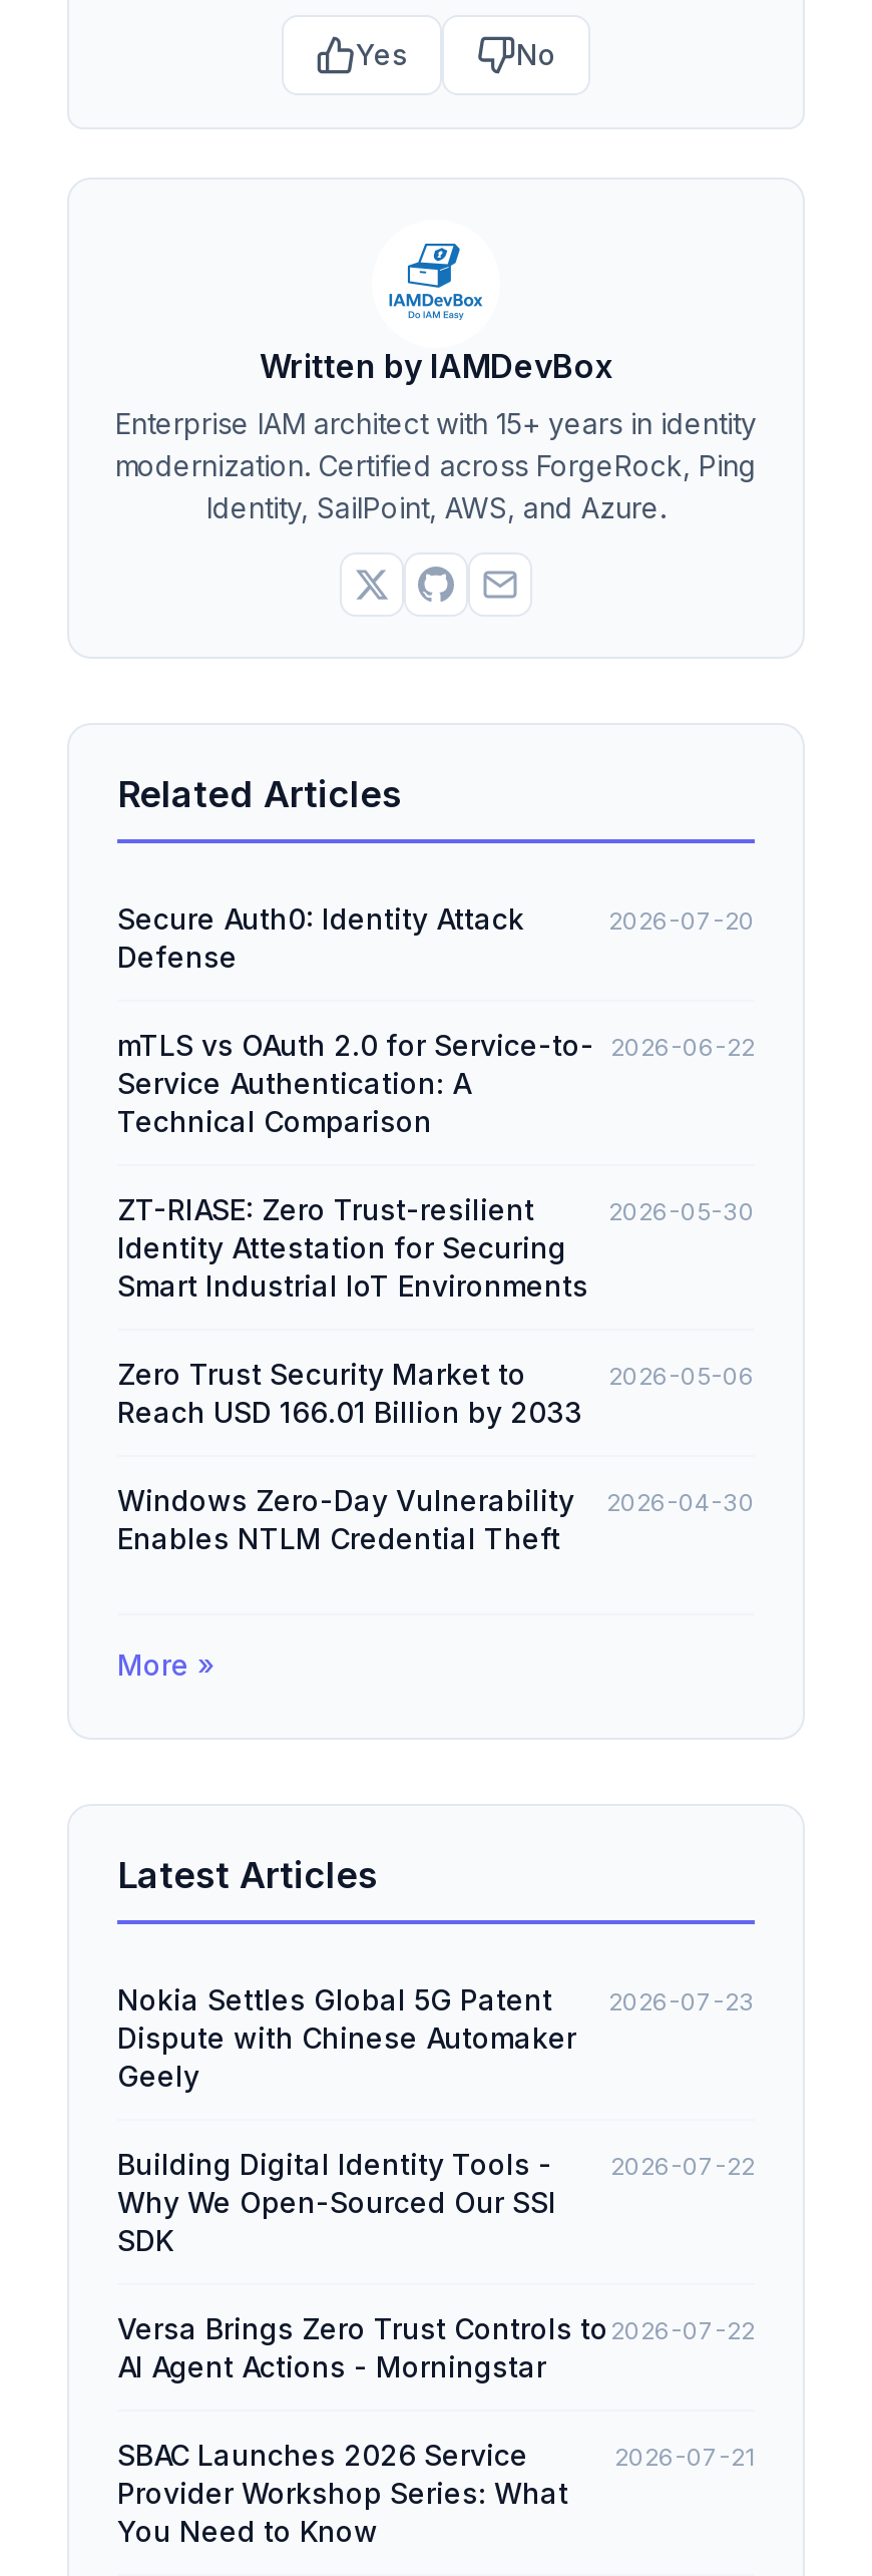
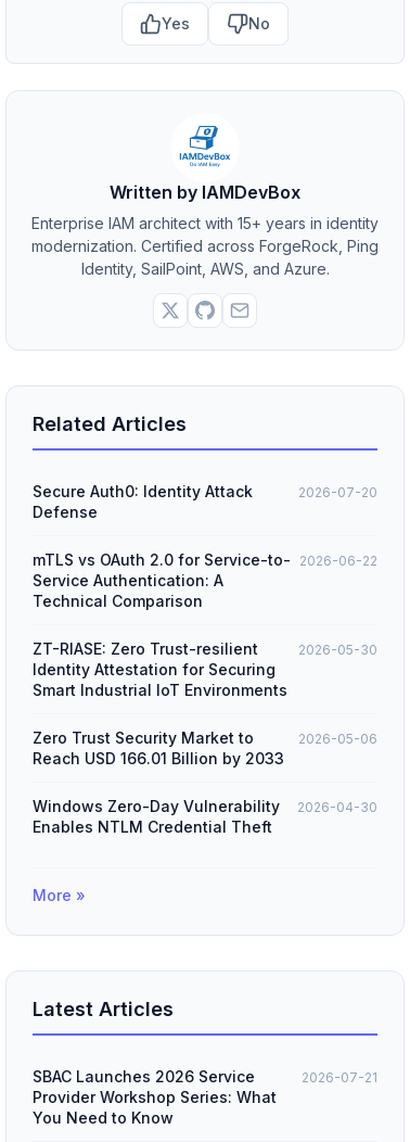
- Nokia Settles Global 5G Patent
- Dispute with Chinese Automaker
- Geely

- 2026-07-23

- Building Digital Identity Tools -
- Why We Open-Sourced Our SSI
- SDK

- 2026-07-22

- Versa Brings Zero Trust Controls to
- AI Agent Actions - Morningstar

- 2026-07-22
